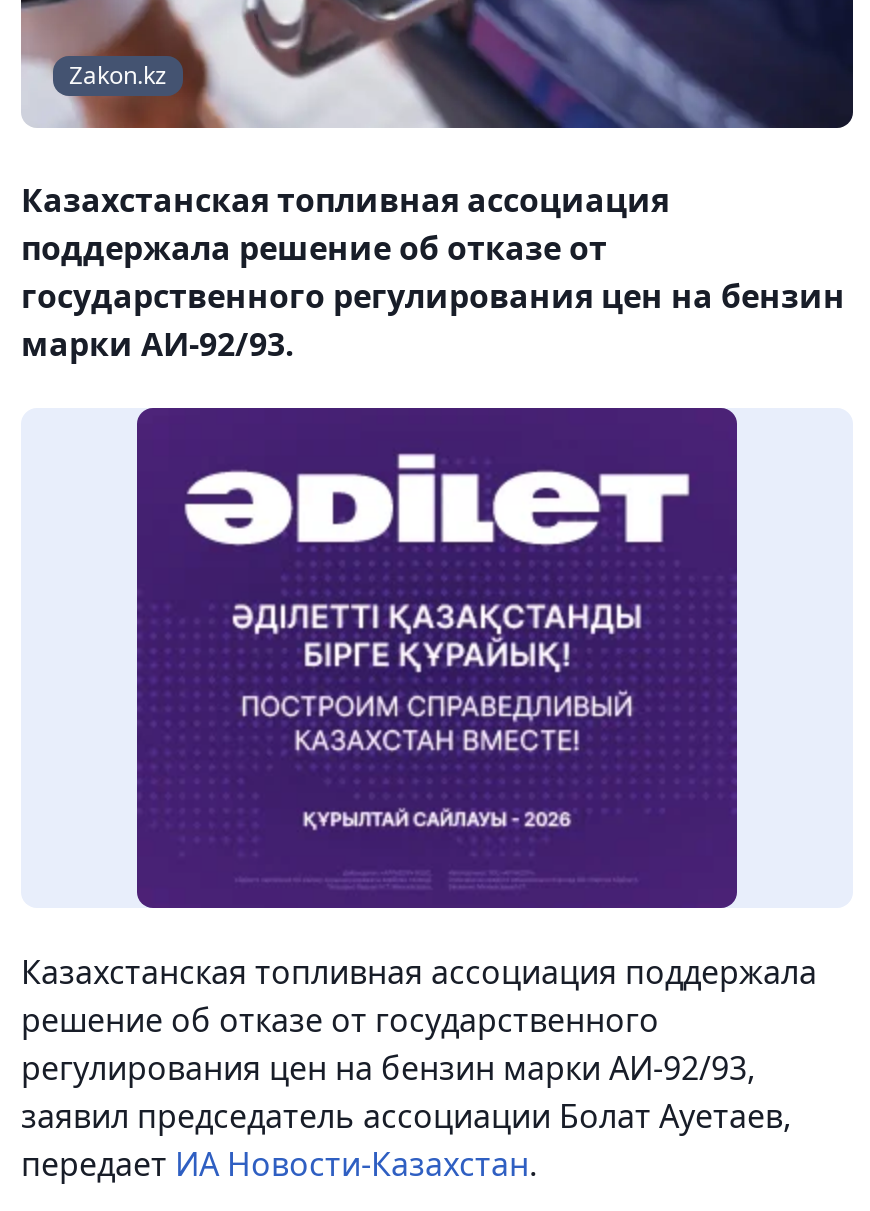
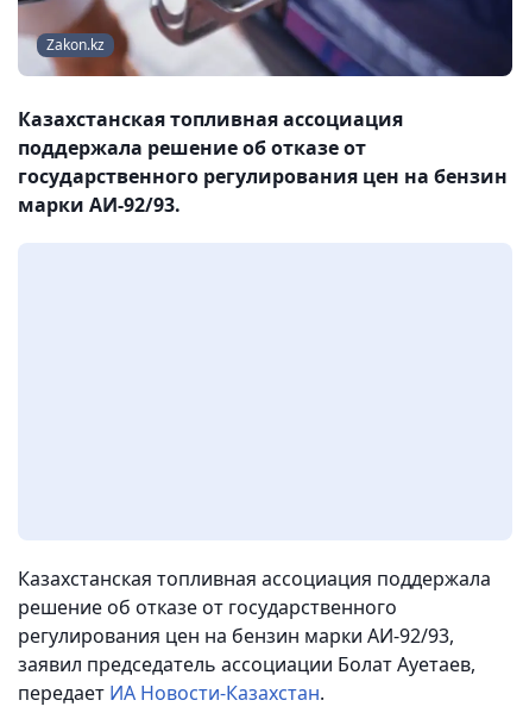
- [image]
